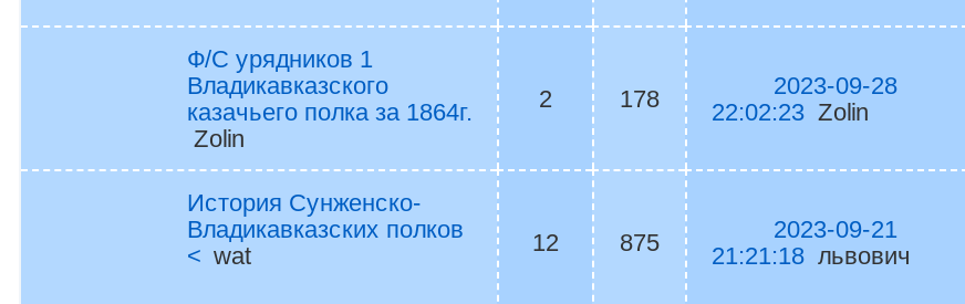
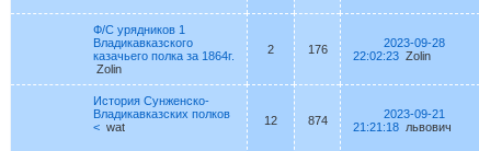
- 178 22:02:23 Zolin
+ 176 22:02:23 Zolin

- 875 21:21:18 львович
+ 874 21:21:18 львович
